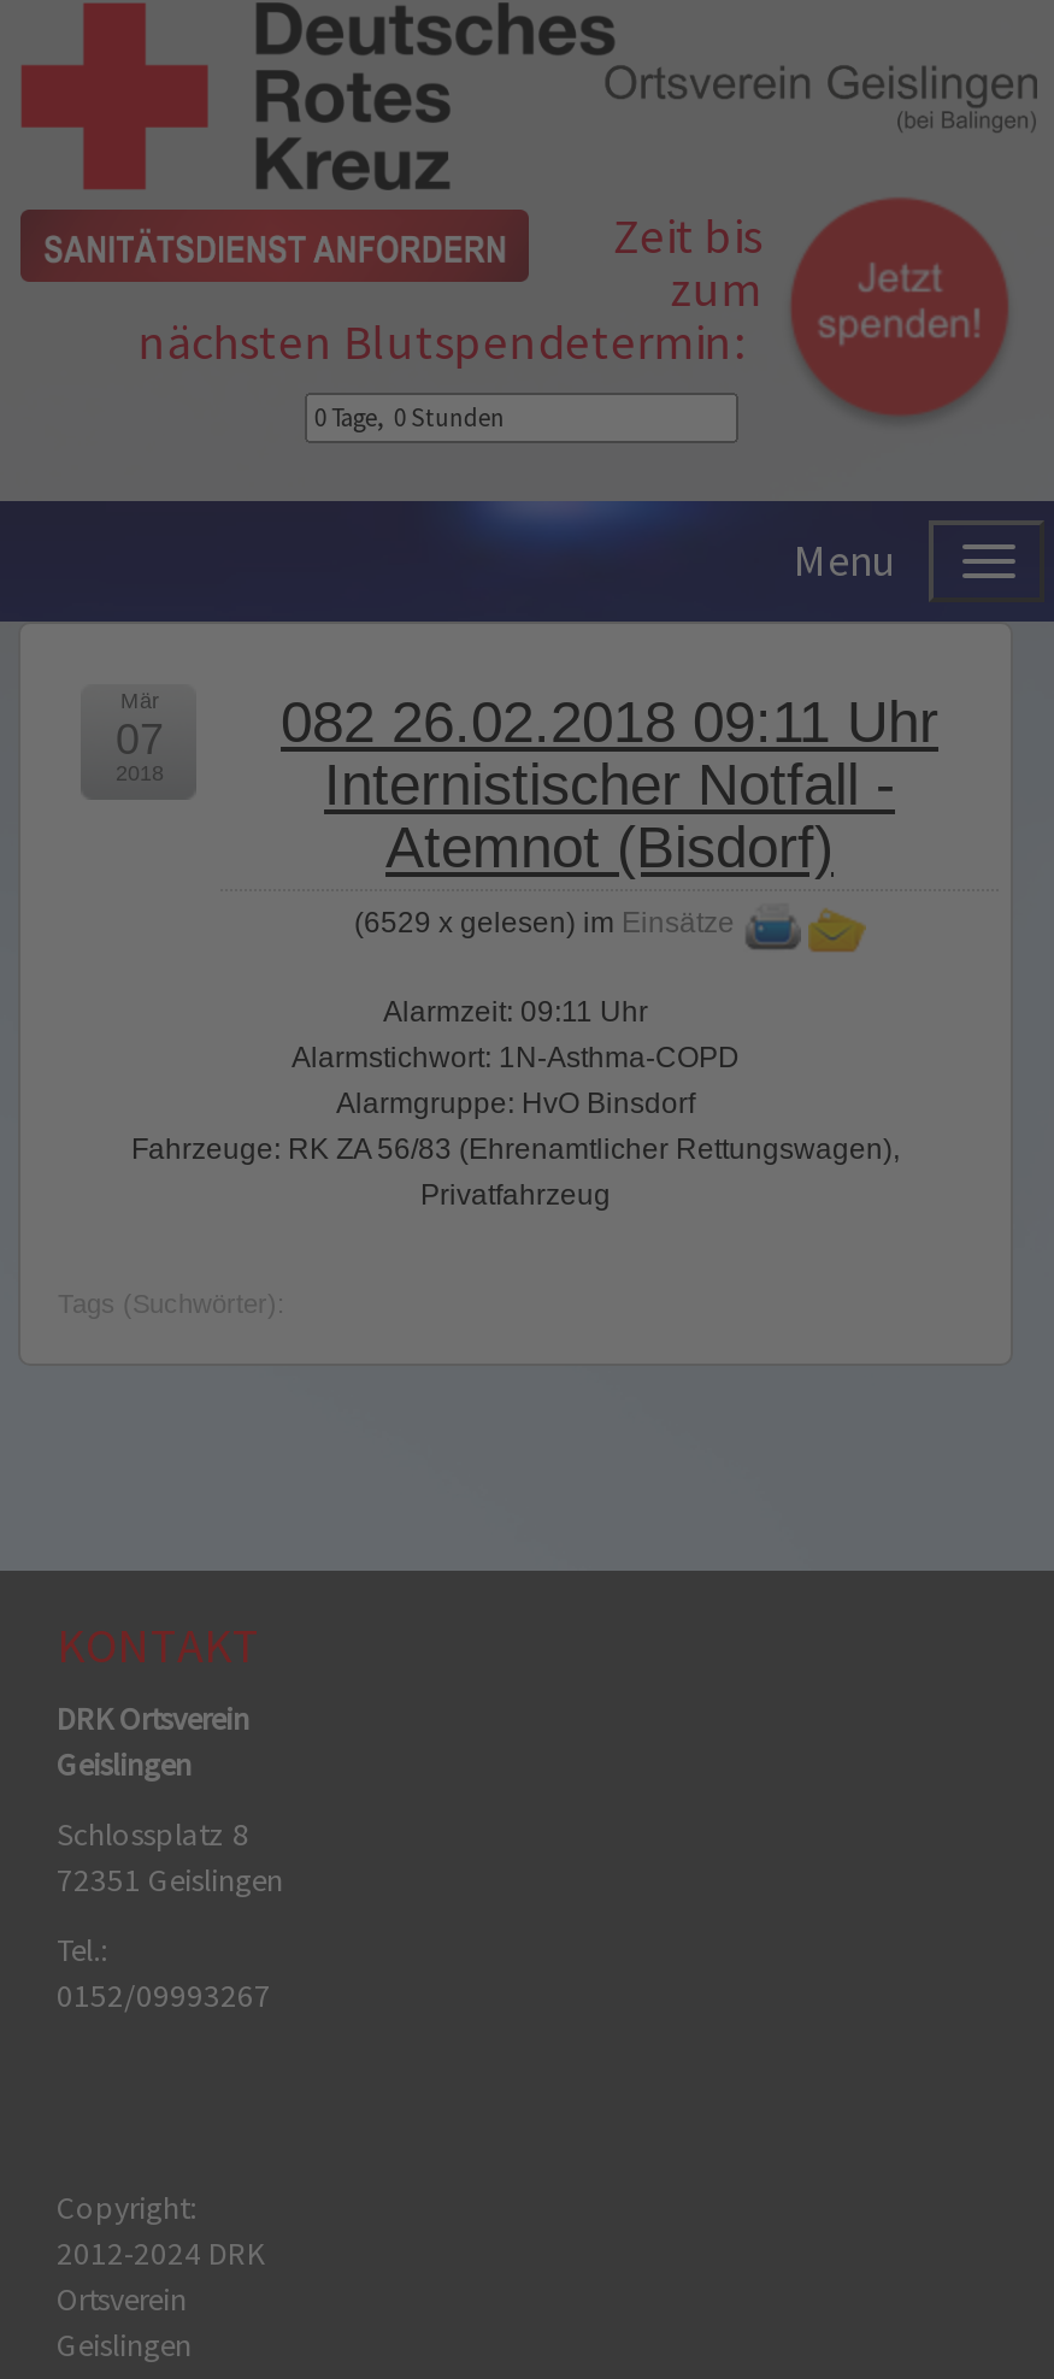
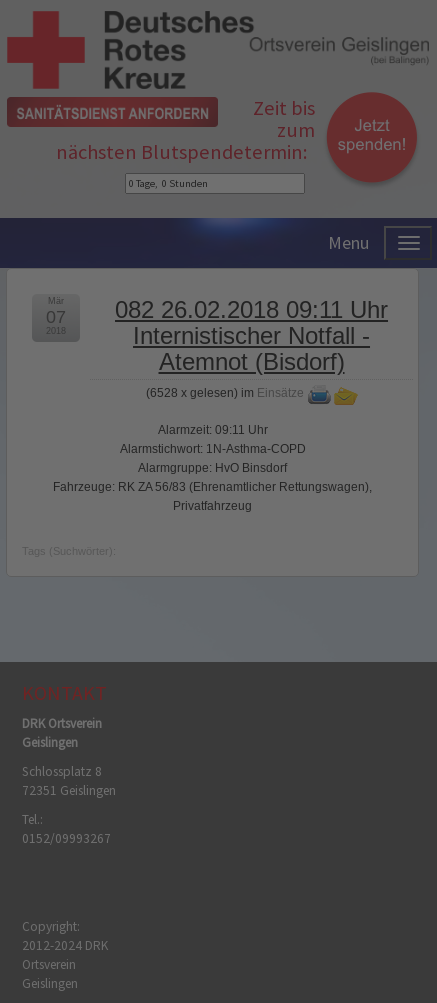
- (6529 x gelesen) im Einsätze
+ (6528 x gelesen) im Einsätze
